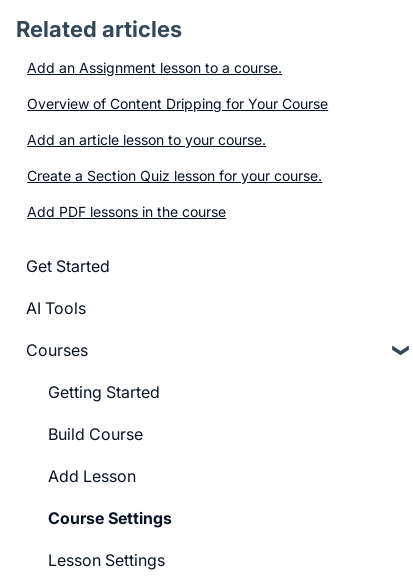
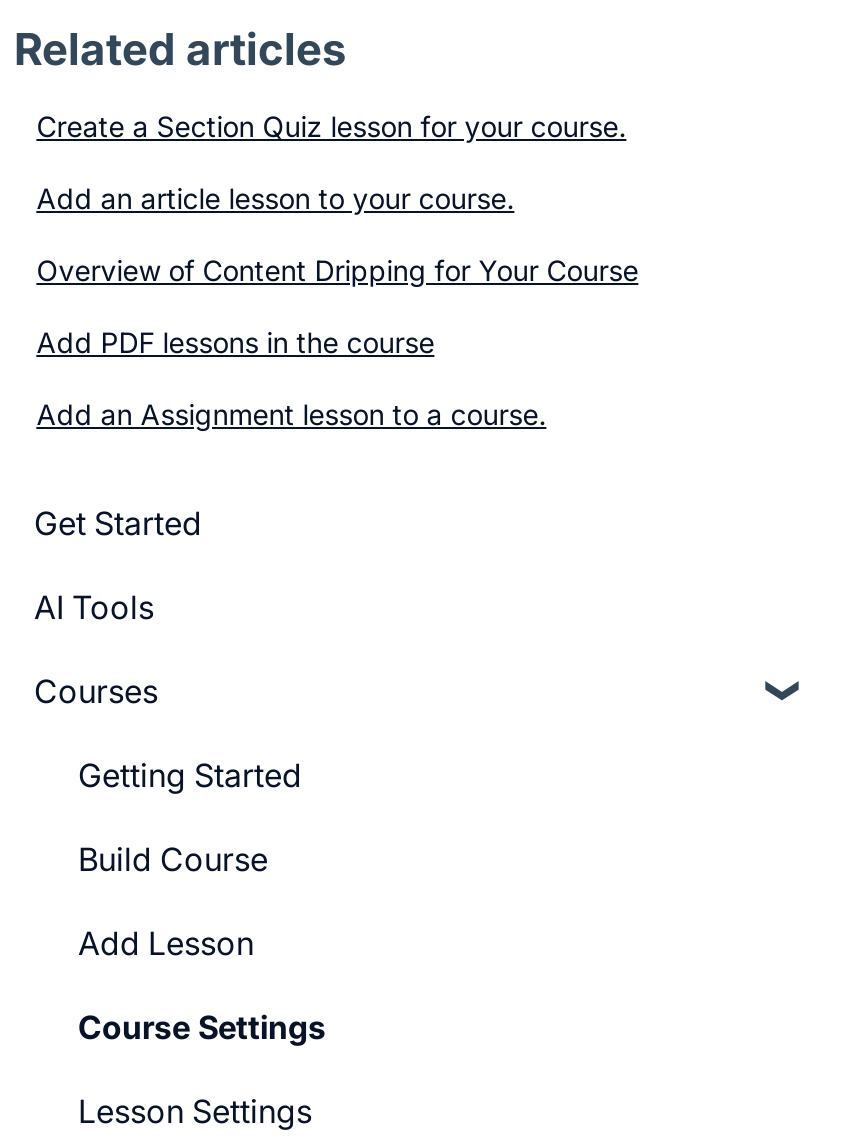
moved down: Add an Assignment lesson to a course.

moved up: Overview of Content Dripping for Your Course | Add an article lesson to your course. | Create a Section Quiz lesson for your course. | Add PDF lessons in the course
